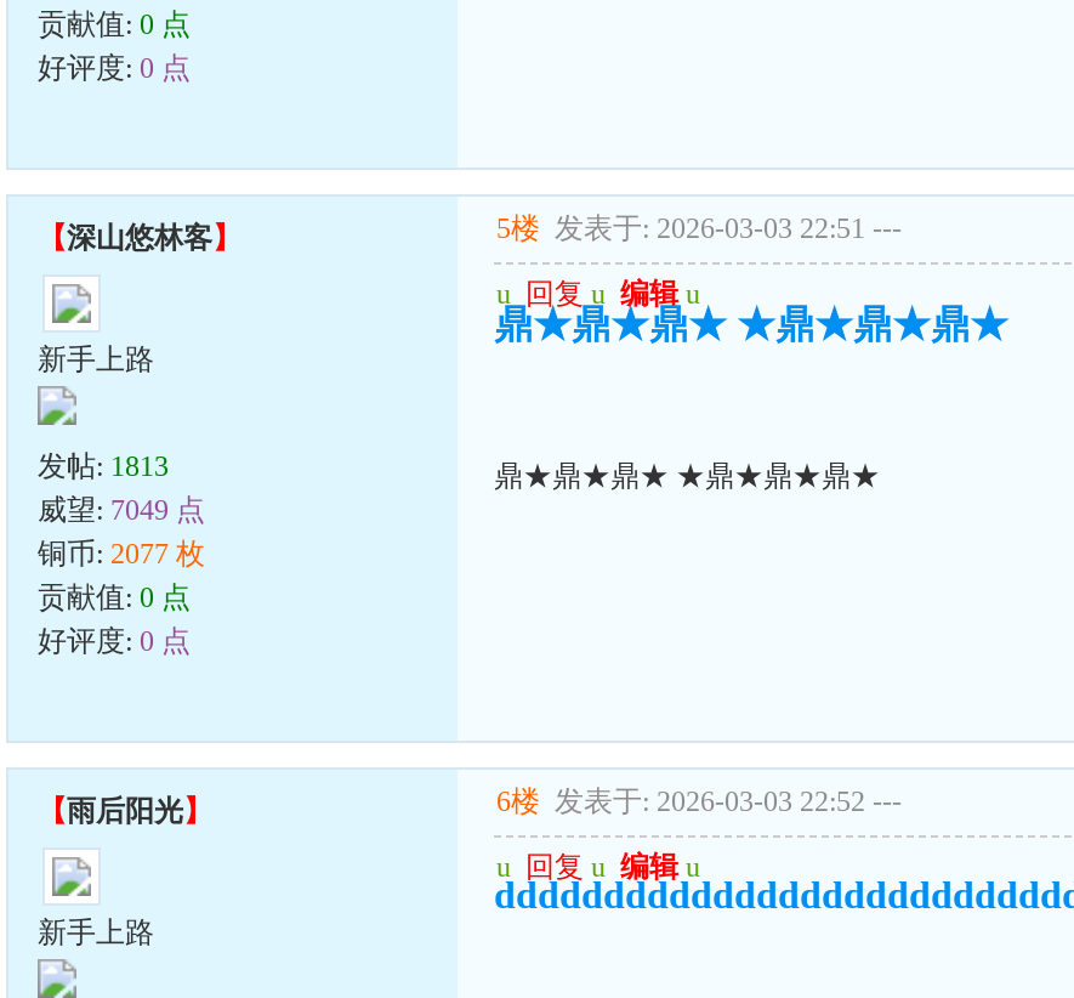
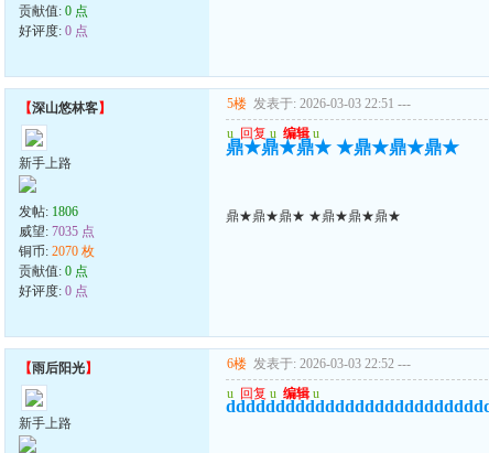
- 发帖: 1813
+ 发帖: 1806

- 威望: 7049 点
+ 威望: 7035 点

- 铜币: 2077 枚
+ 铜币: 2070 枚
